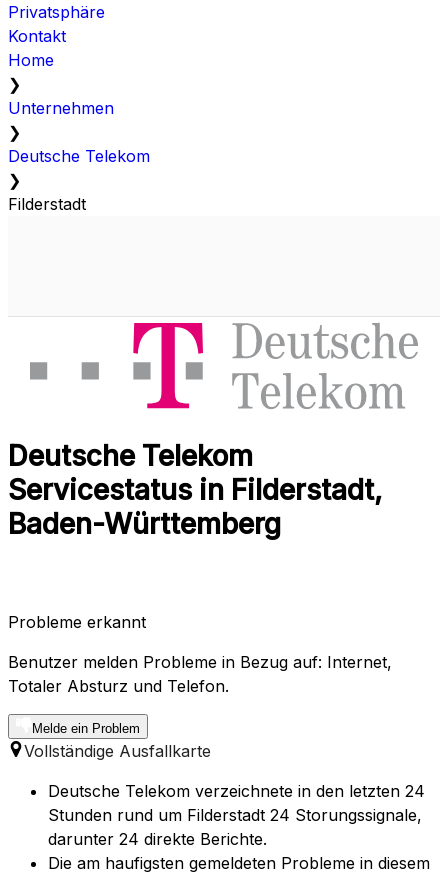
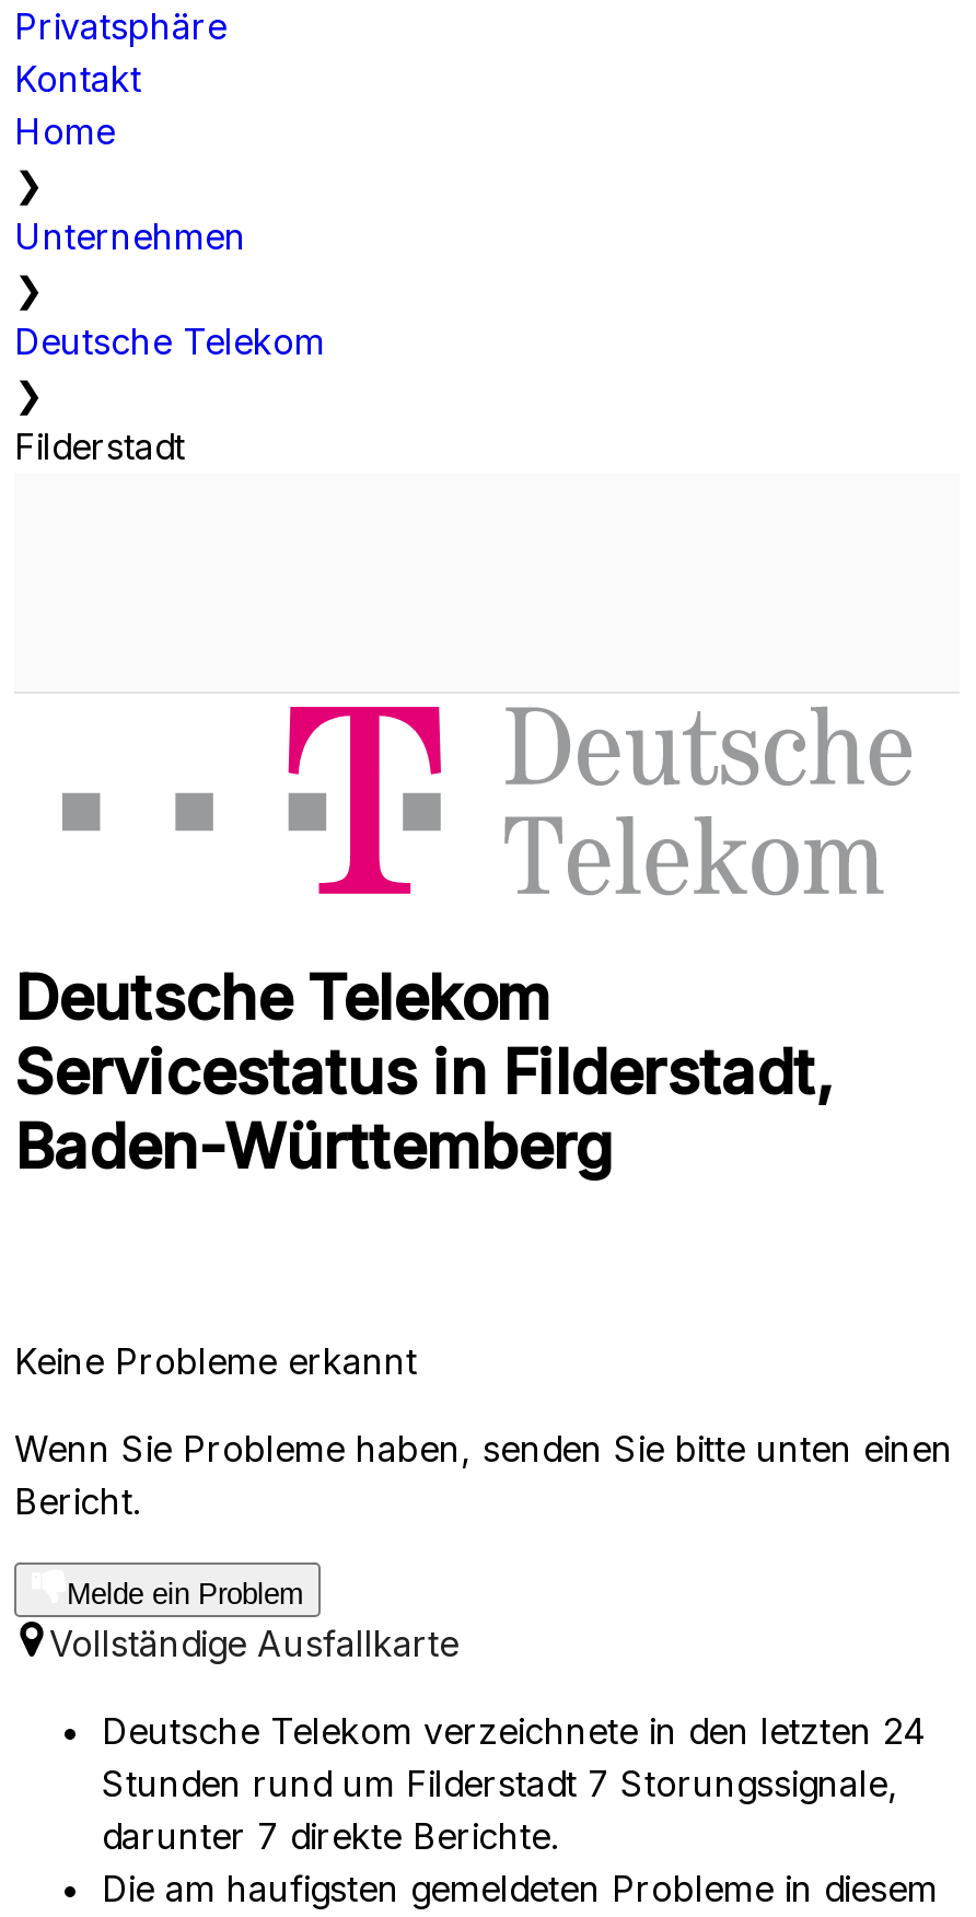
- Probleme erkannt
+ Keine Probleme erkannt

- Benutzer melden Probleme in Bezug auf: Internet,
- Totaler Absturz und Telefon.
+ Wenn Sie Probleme haben, senden Sie bitte unten einen
+ Bericht.

- Stunden rund um Filderstadt 24 Storungssignale,
+ Stunden rund um Filderstadt 7 Storungssignale,

- darunter 24 direkte Berichte.
+ darunter 7 direkte Berichte.
